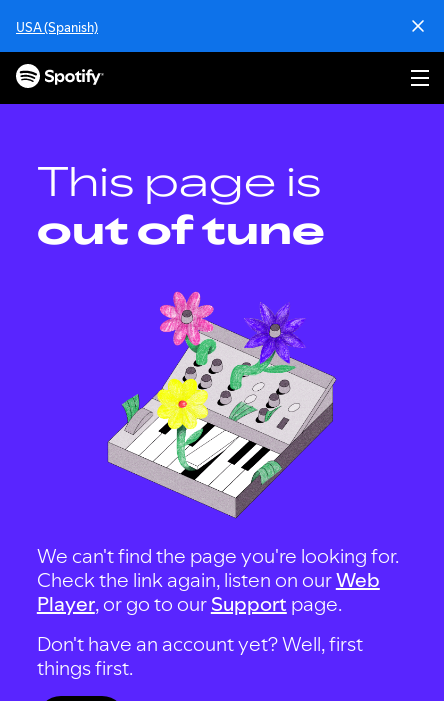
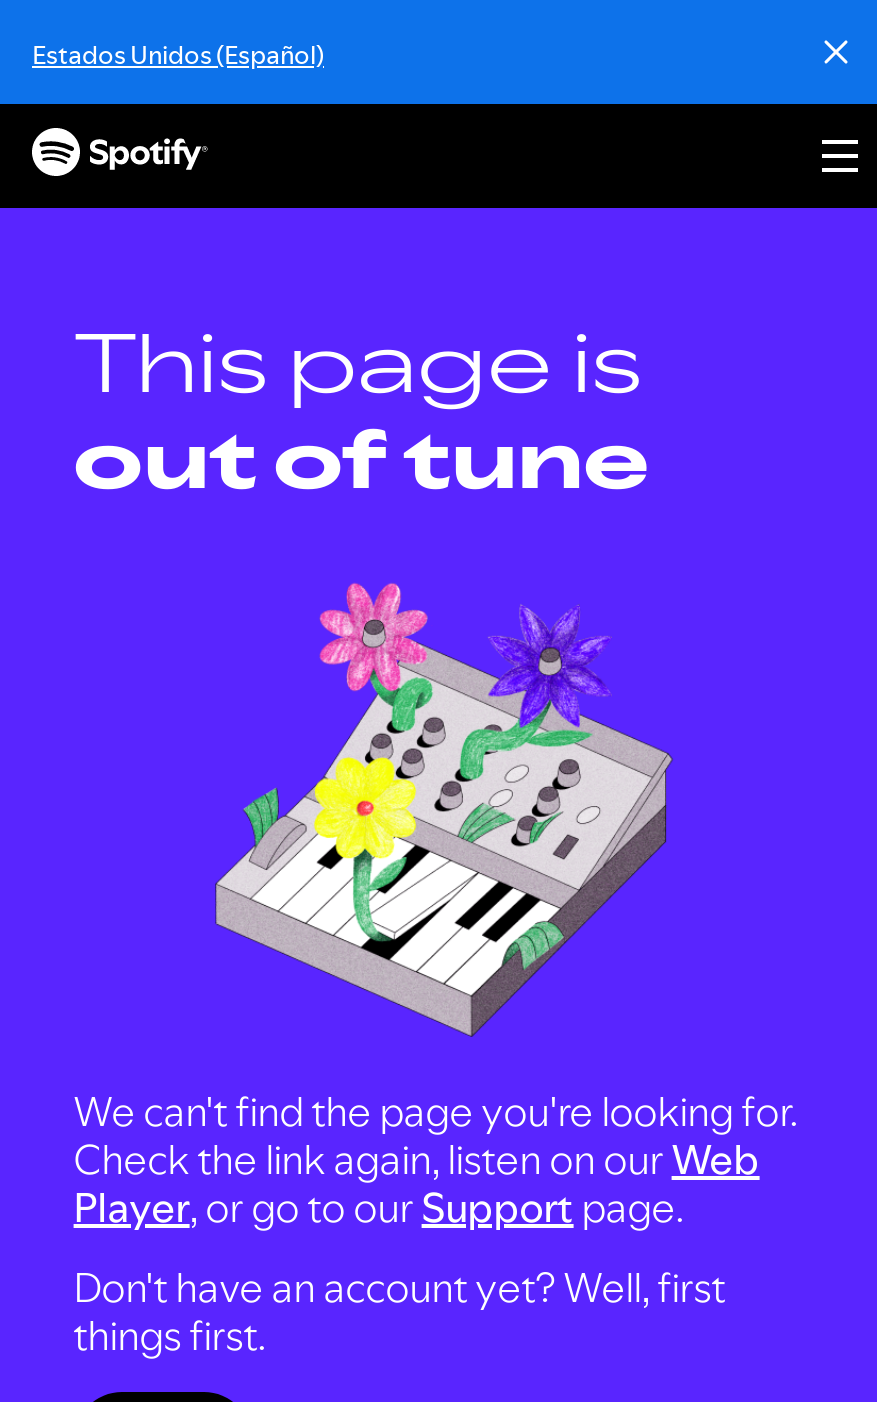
- USA (Spanish)
+ Estados Unidos (Español)
